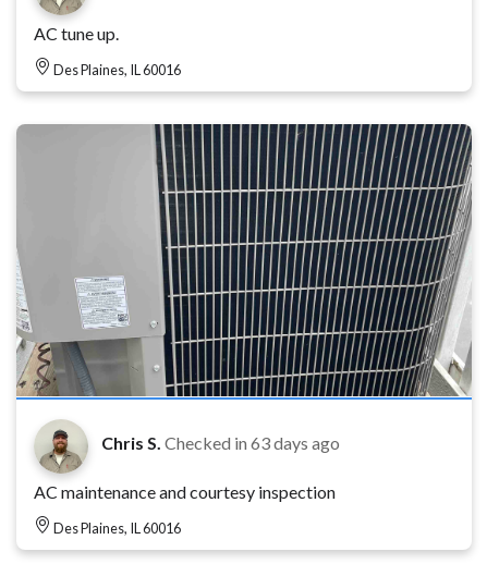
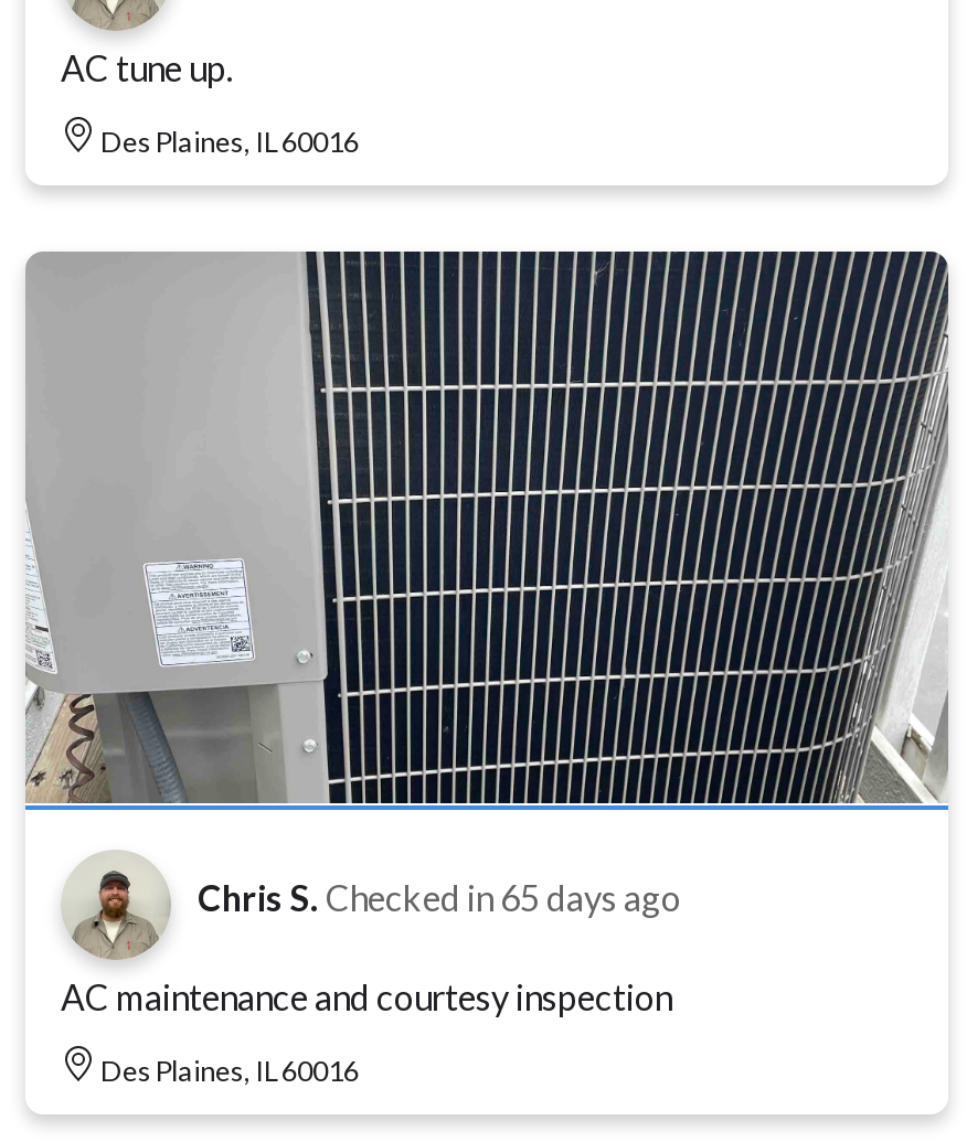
- Chris S. Checked in 63 days ago
+ Chris S. Checked in 65 days ago
